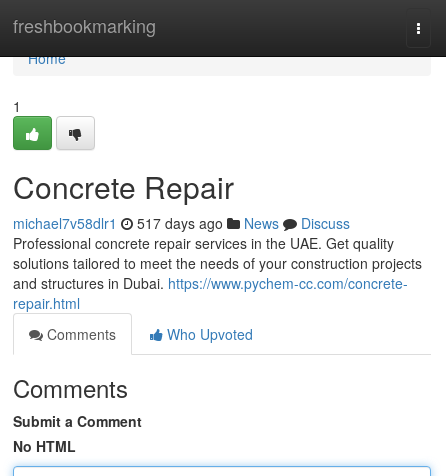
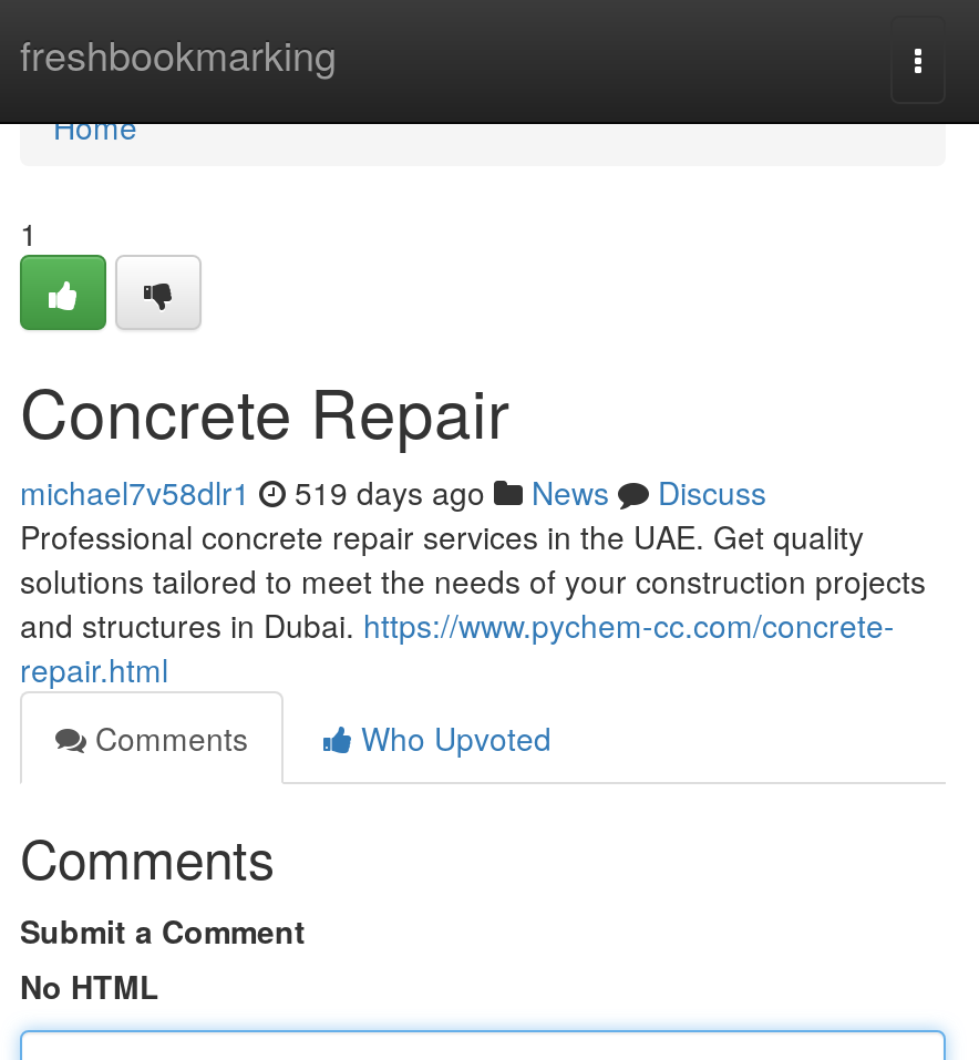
- michael7v58dlr1 517 days ago News Discuss
+ michael7v58dlr1 519 days ago News Discuss
